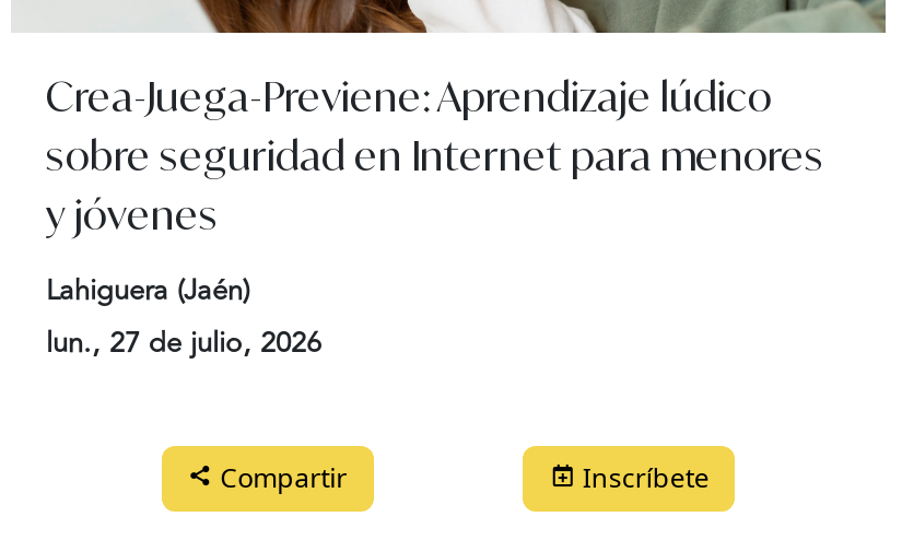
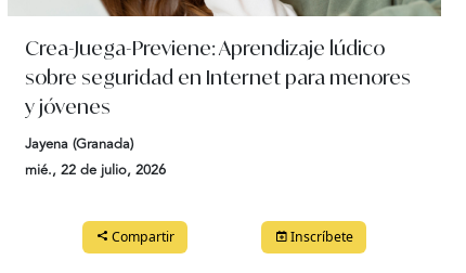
- Lahiguera (Jaén)
- lun., 27 de julio, 2026
+ Jayena (Granada)
+ mié., 22 de julio, 2026
